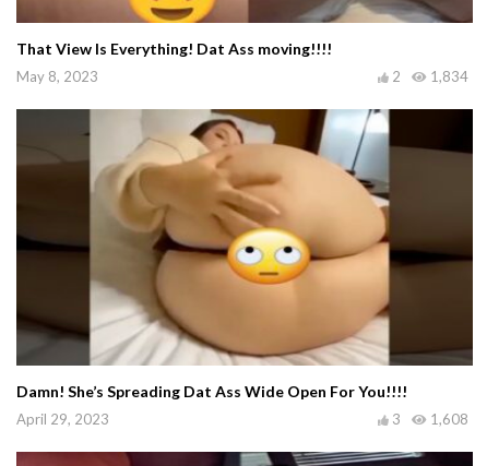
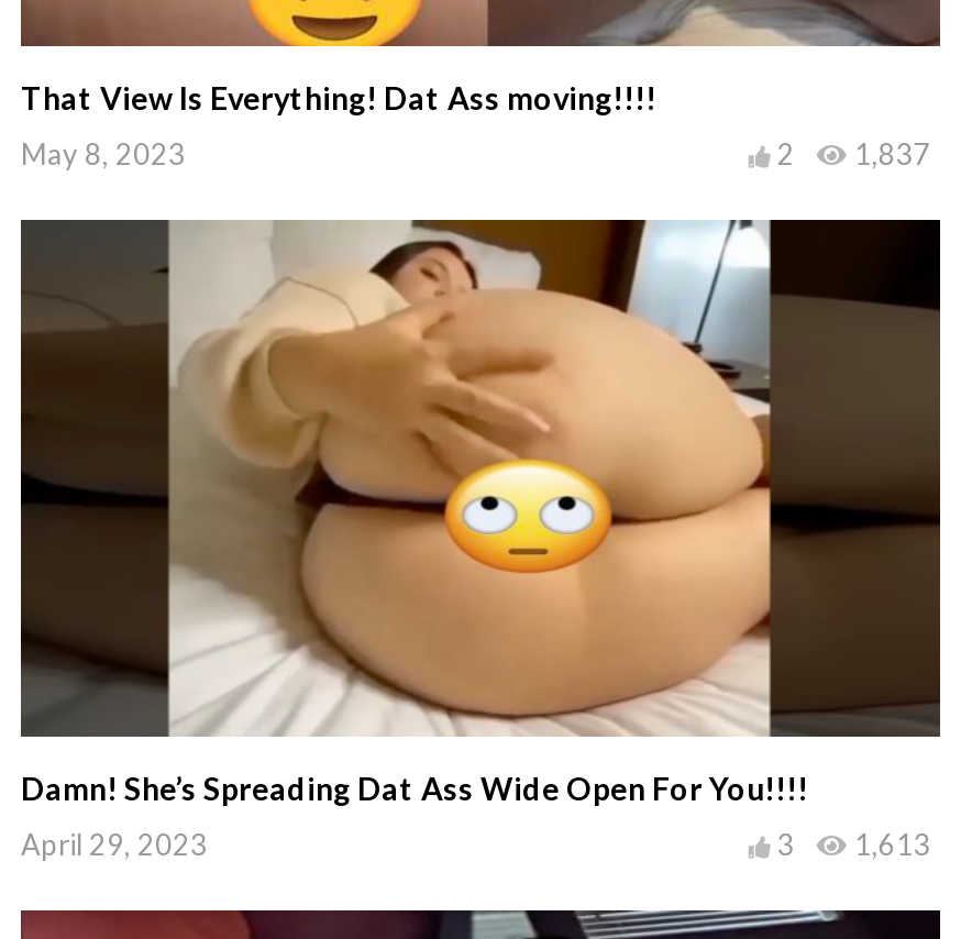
- 2 1,834
+ 2 1,837

- 3 1,608
+ 3 1,613
